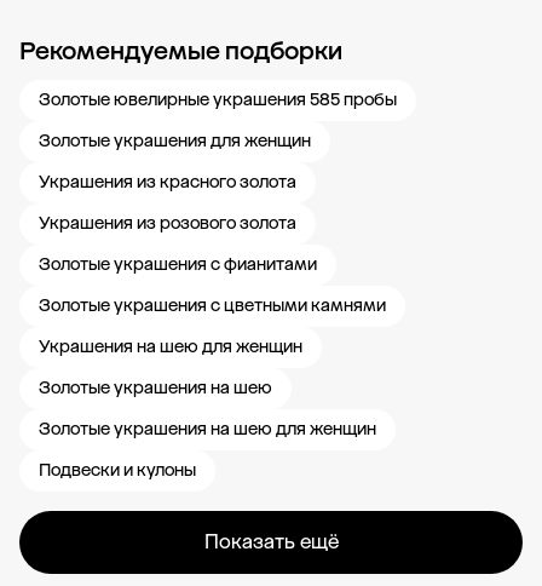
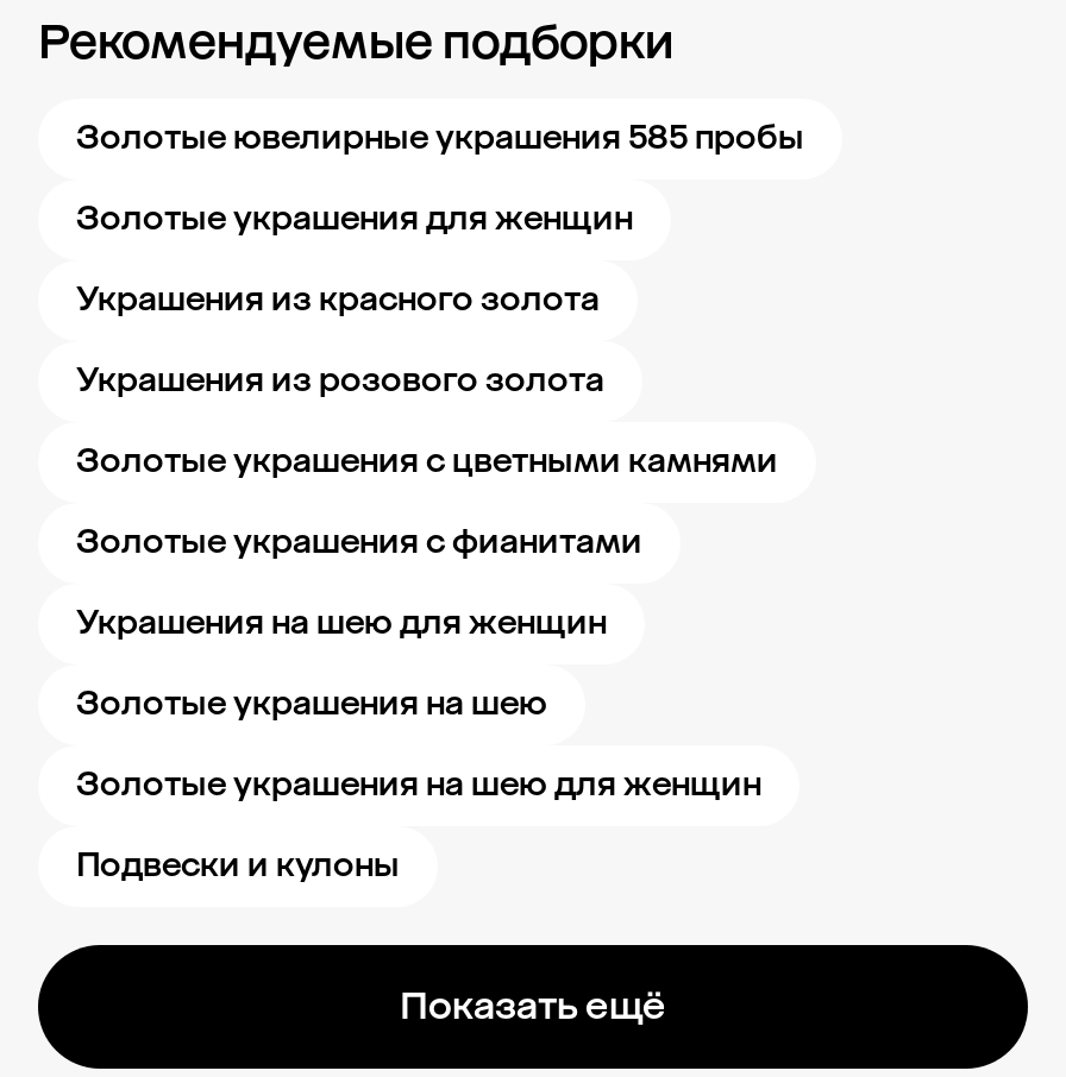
moved down: Золотые украшения с фианитами

moved up: Золотые украшения с цветными камнями
